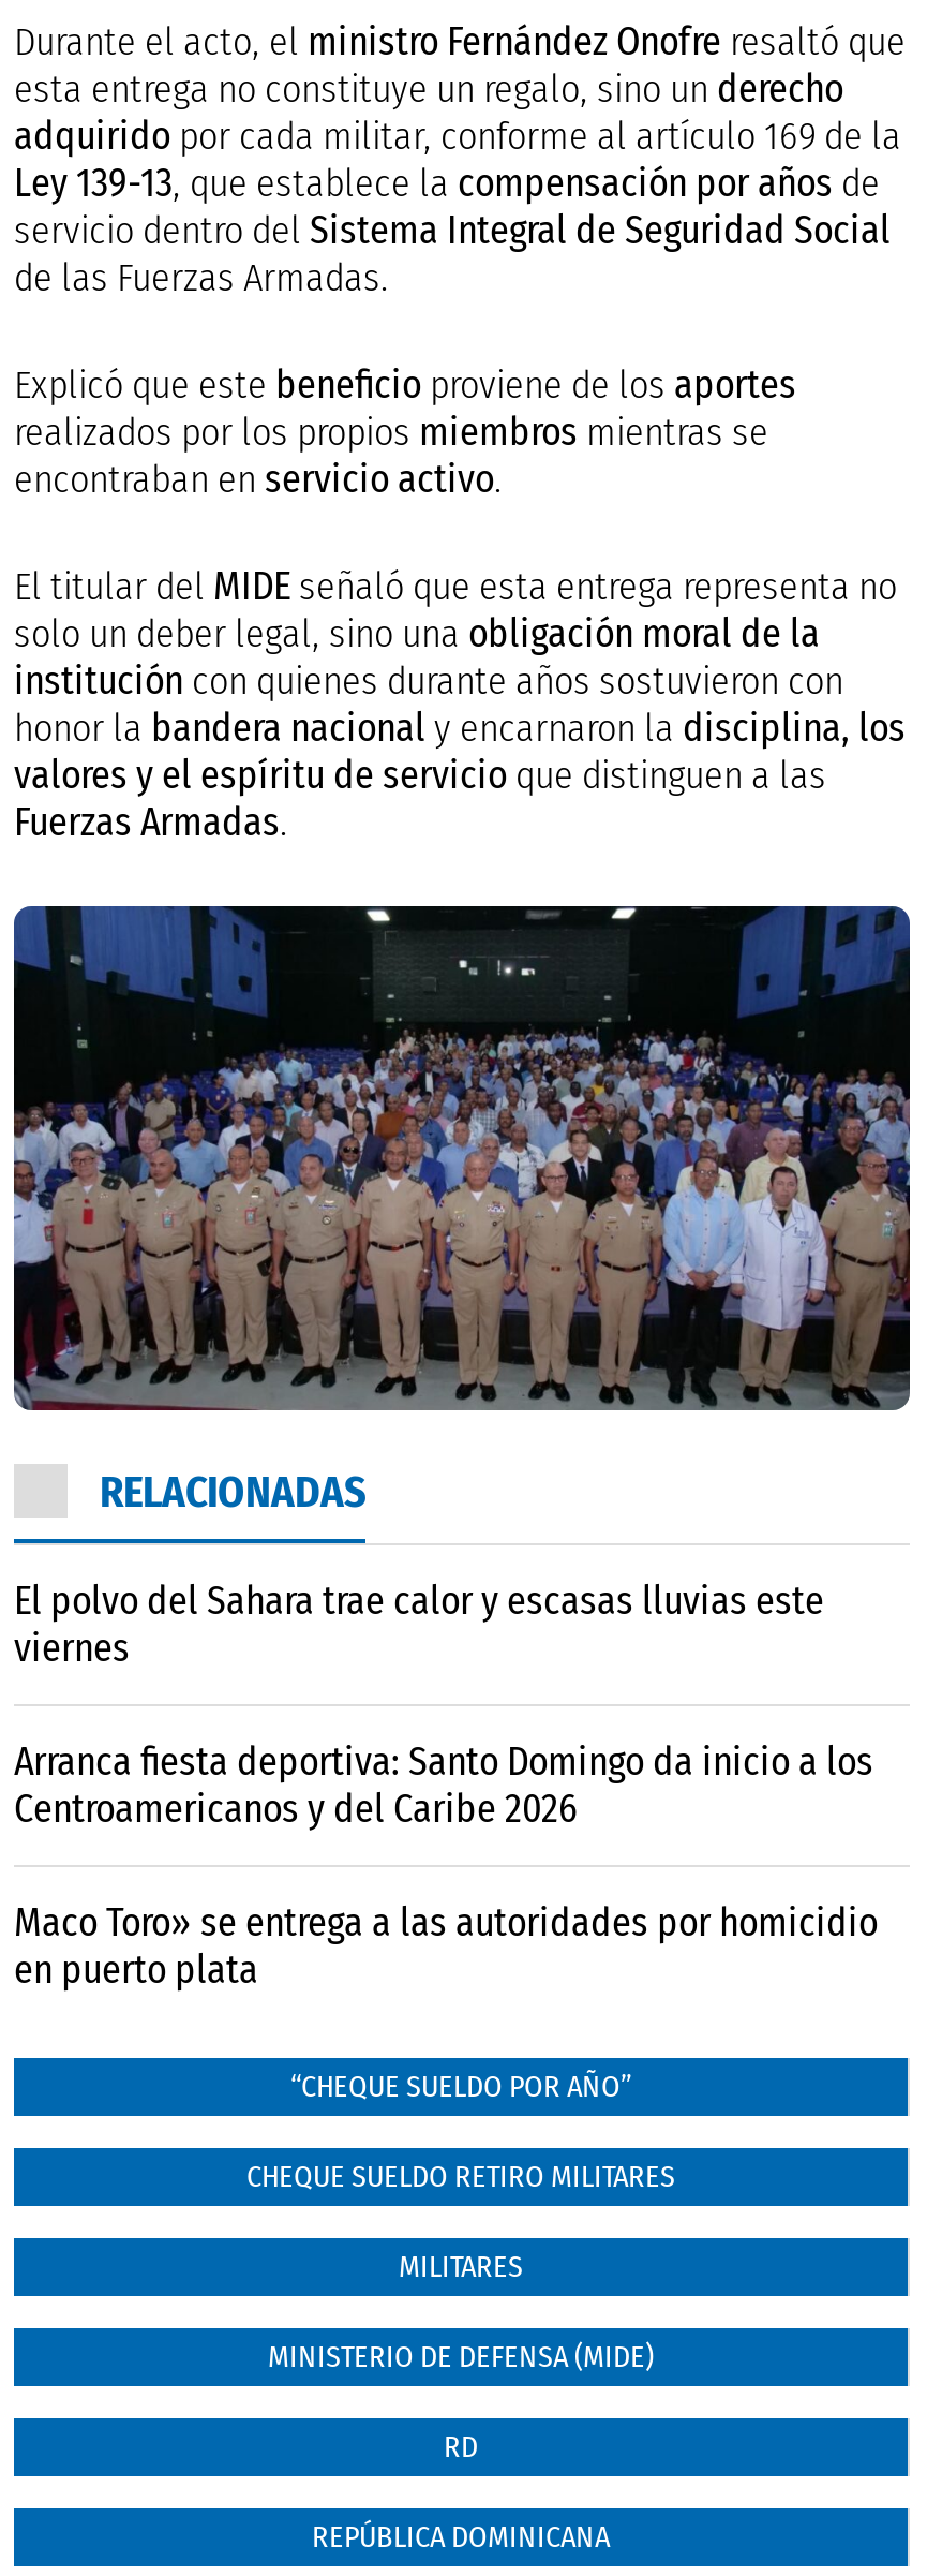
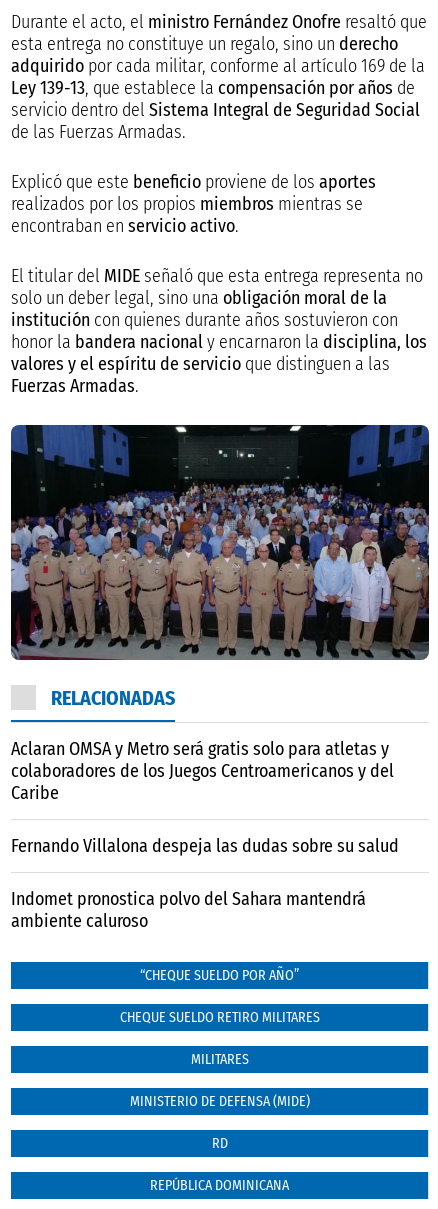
- El polvo del Sahara trae calor y escasas lluvias este
- viernes
+ Aclaran OMSA y Metro será gratis solo para atletas y
+ colaboradores de los Juegos Centroamericanos y del
+ Caribe

- Arranca fiesta deportiva: Santo Domingo da inicio a los
- Centroamericanos y del Caribe 2026
+ Fernando Villalona despeja las dudas sobre su salud

- Maco Toro» se entrega a las autoridades por homicidio
- en puerto plata
+ Indomet pronostica polvo del Sahara mantendrá
+ ambiente caluroso
